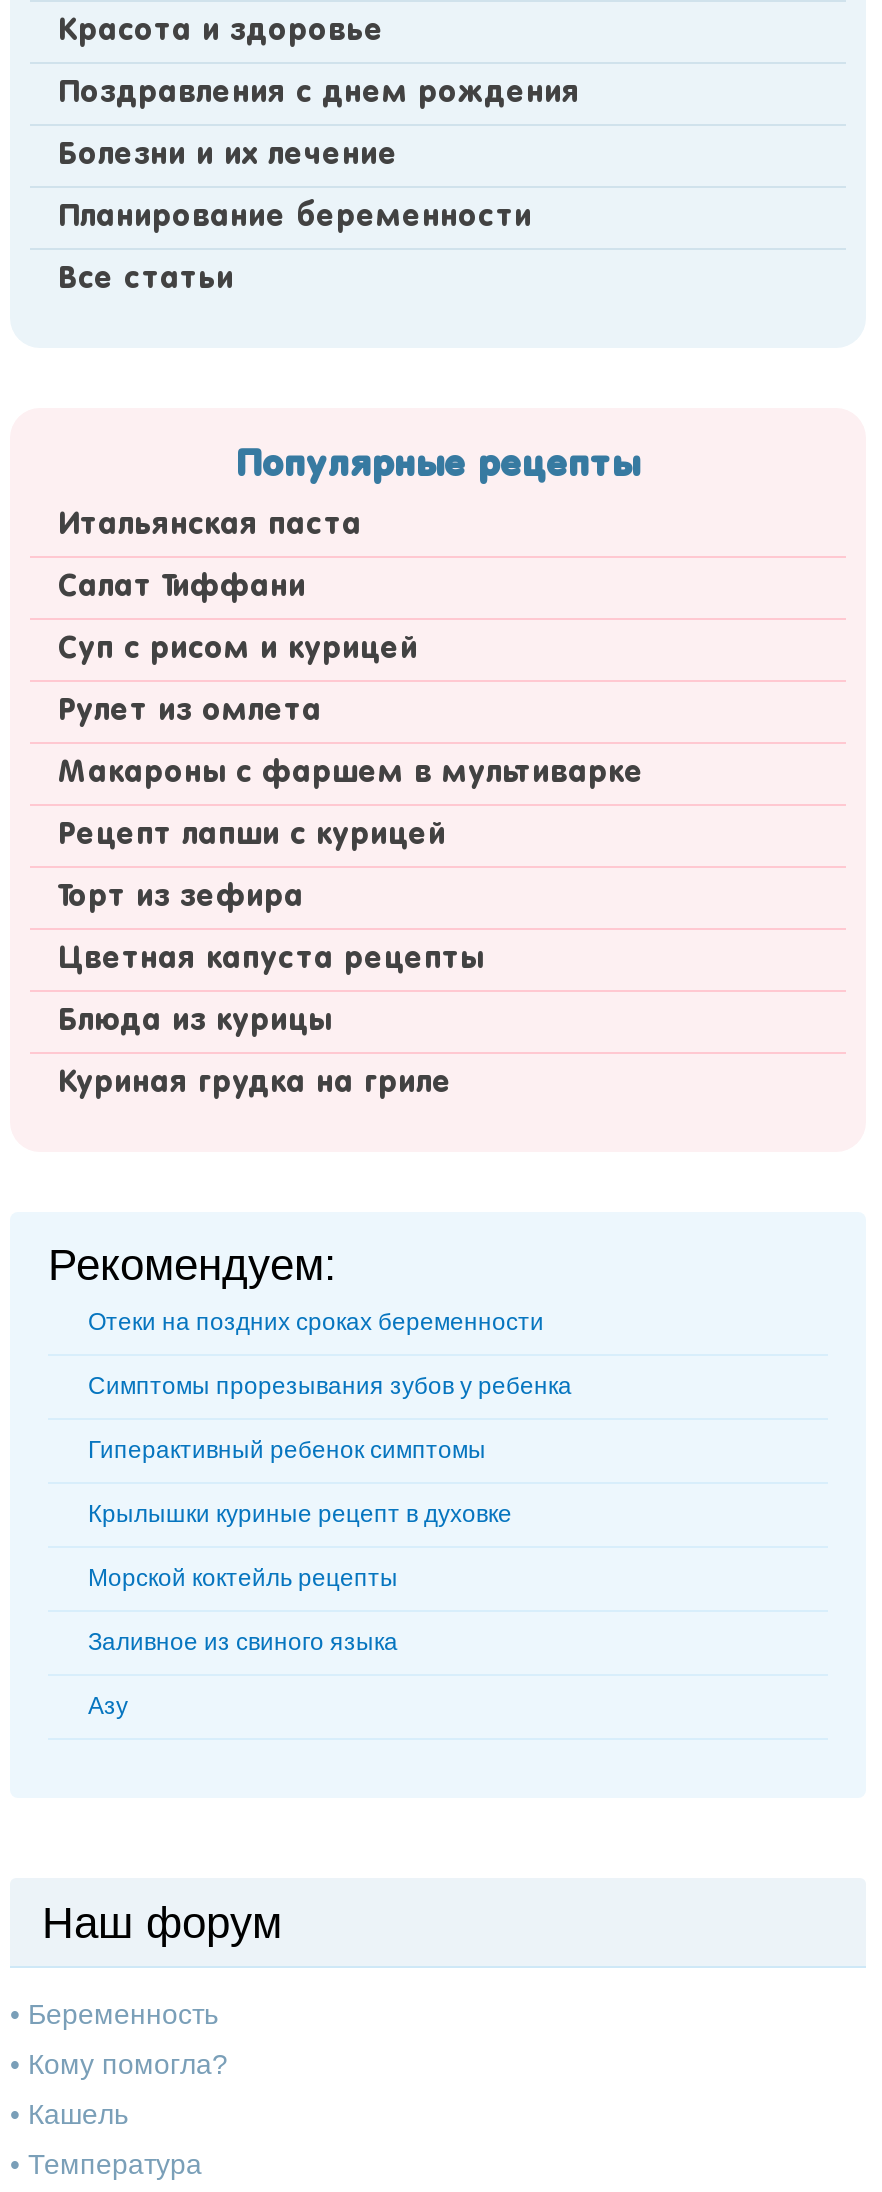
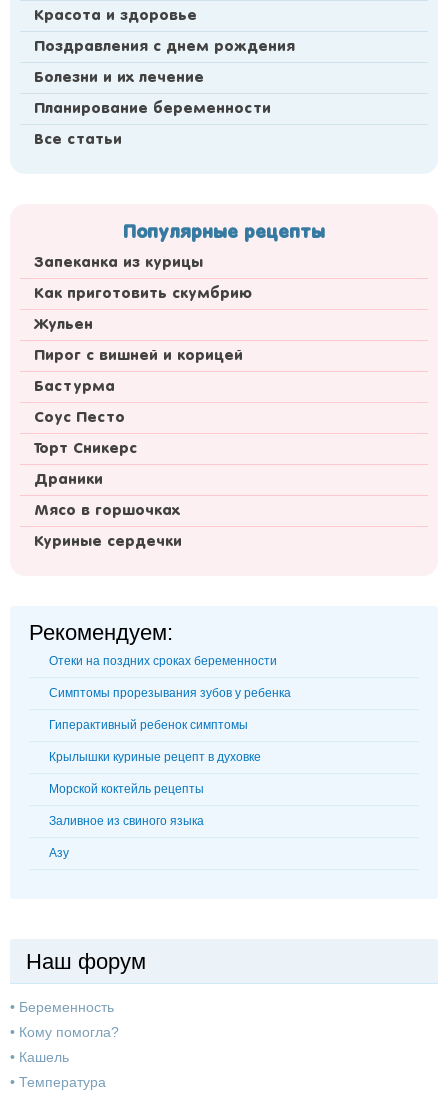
- Итальянская паста
+ Запеканка из курицы

- Салат Тиффани
+ Как приготовить скумбрию

- Суп с рисом и курицей
+ Жульен

- Рулет из омлета
+ Пирог с вишней и корицей

- Макароны с фаршем в мультиварке
+ Бастурма

- Рецепт лапши с курицей
+ Соус Песто

- Торт из зефира
+ Торт Сникерс

- Цветная капуста рецепты
+ Драники

- Блюда из курицы
+ Мясо в горшочках

- Куриная грудка на гриле
+ Куриные сердечки
